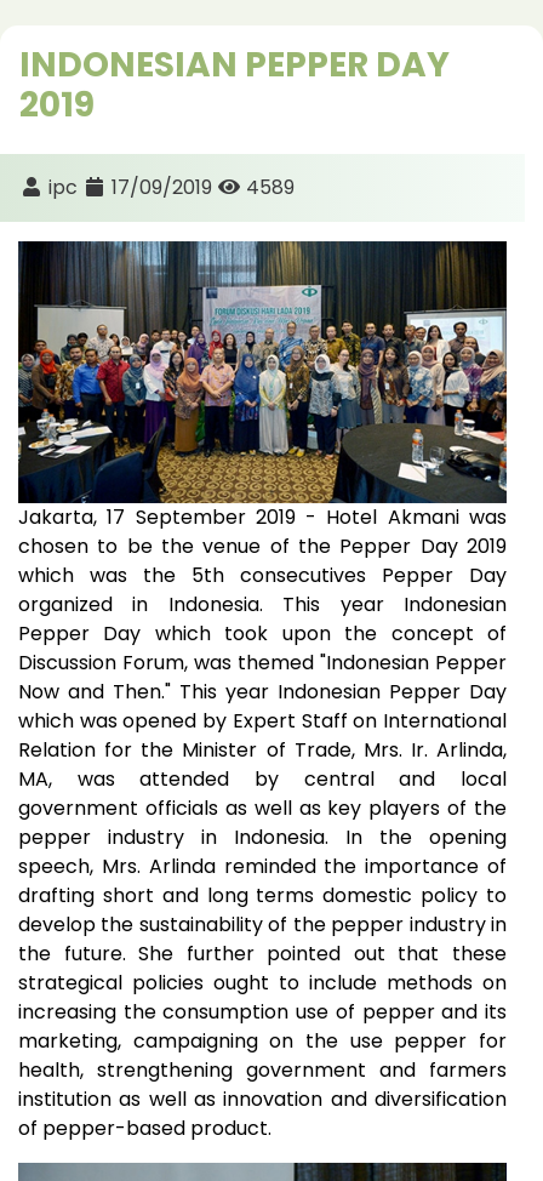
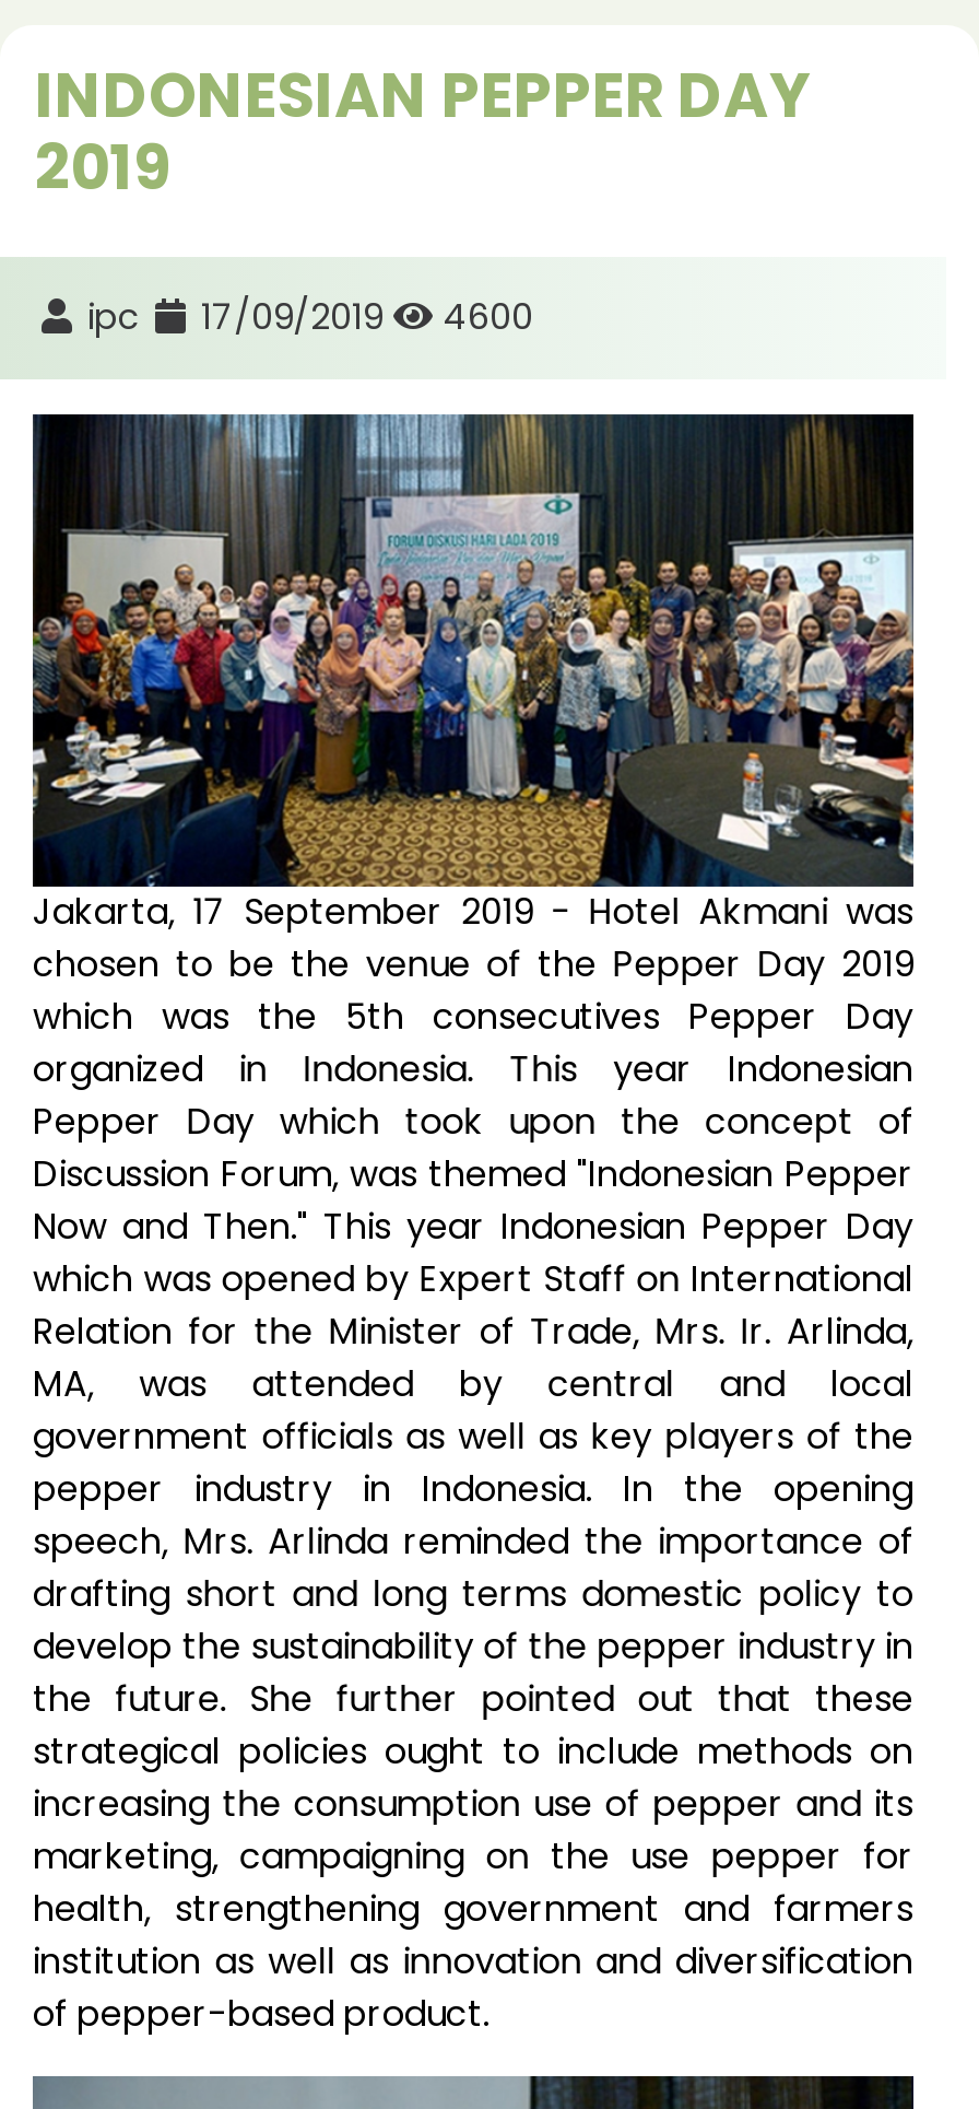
- ipc 17/09/2019 4589
+ ipc 17/09/2019 4600
